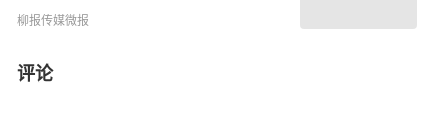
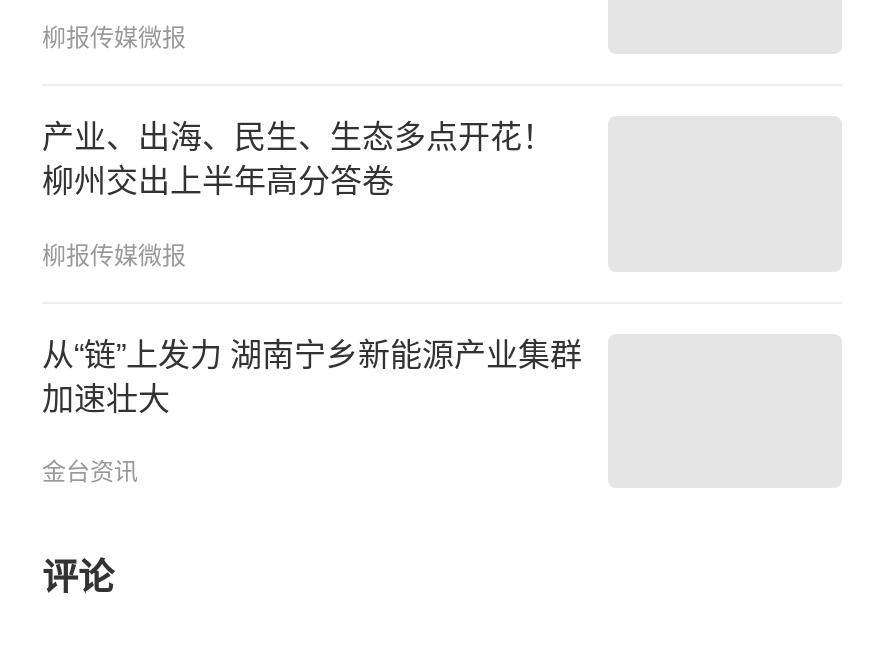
+ 产业、出海、民生、生态多点开花！
+ 柳州交出上半年高分答卷
+ 柳报传媒微报
+ 从“链”上发力 湖南宁乡新能源产业集群
+ 加速壮大
+ 金台资讯
